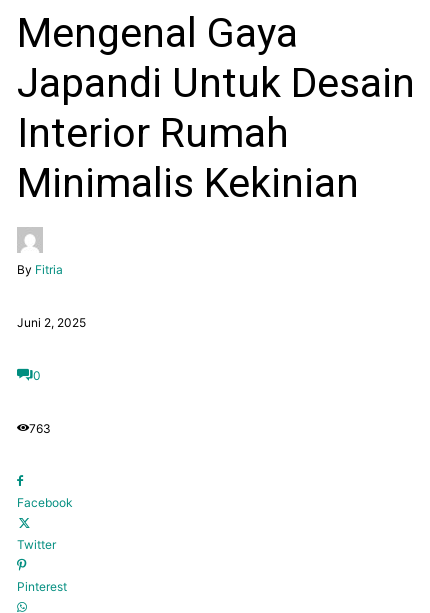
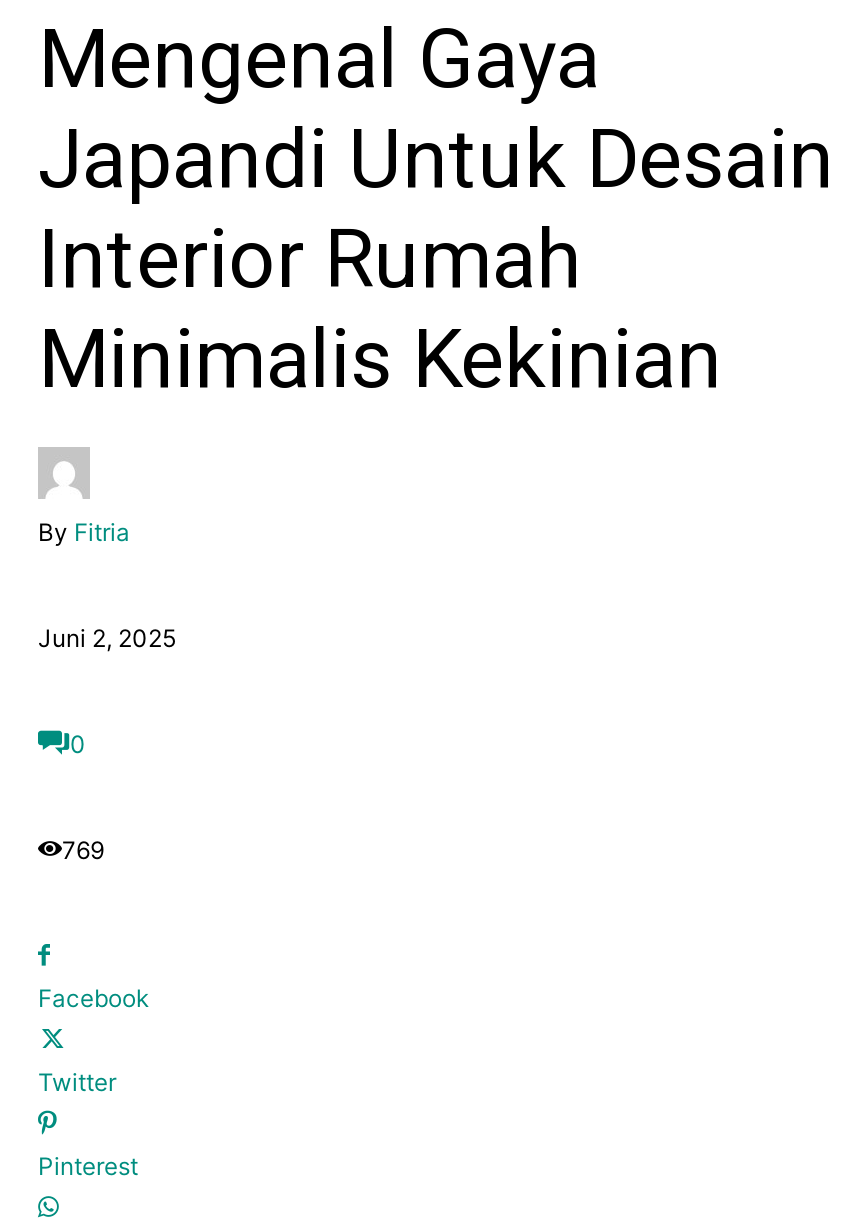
- 763
+ 769
